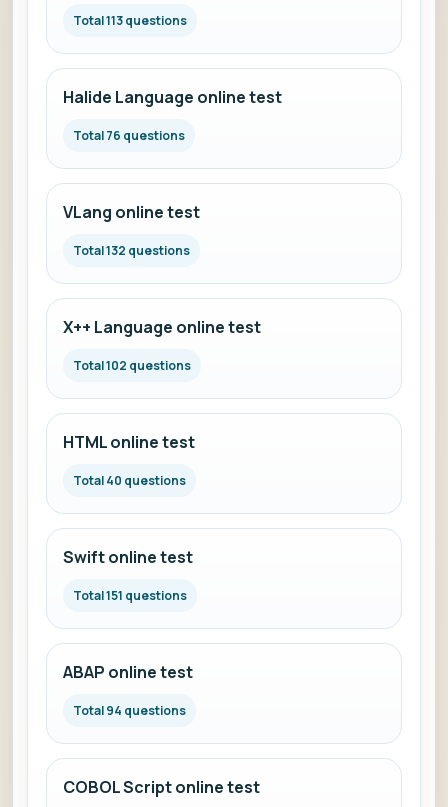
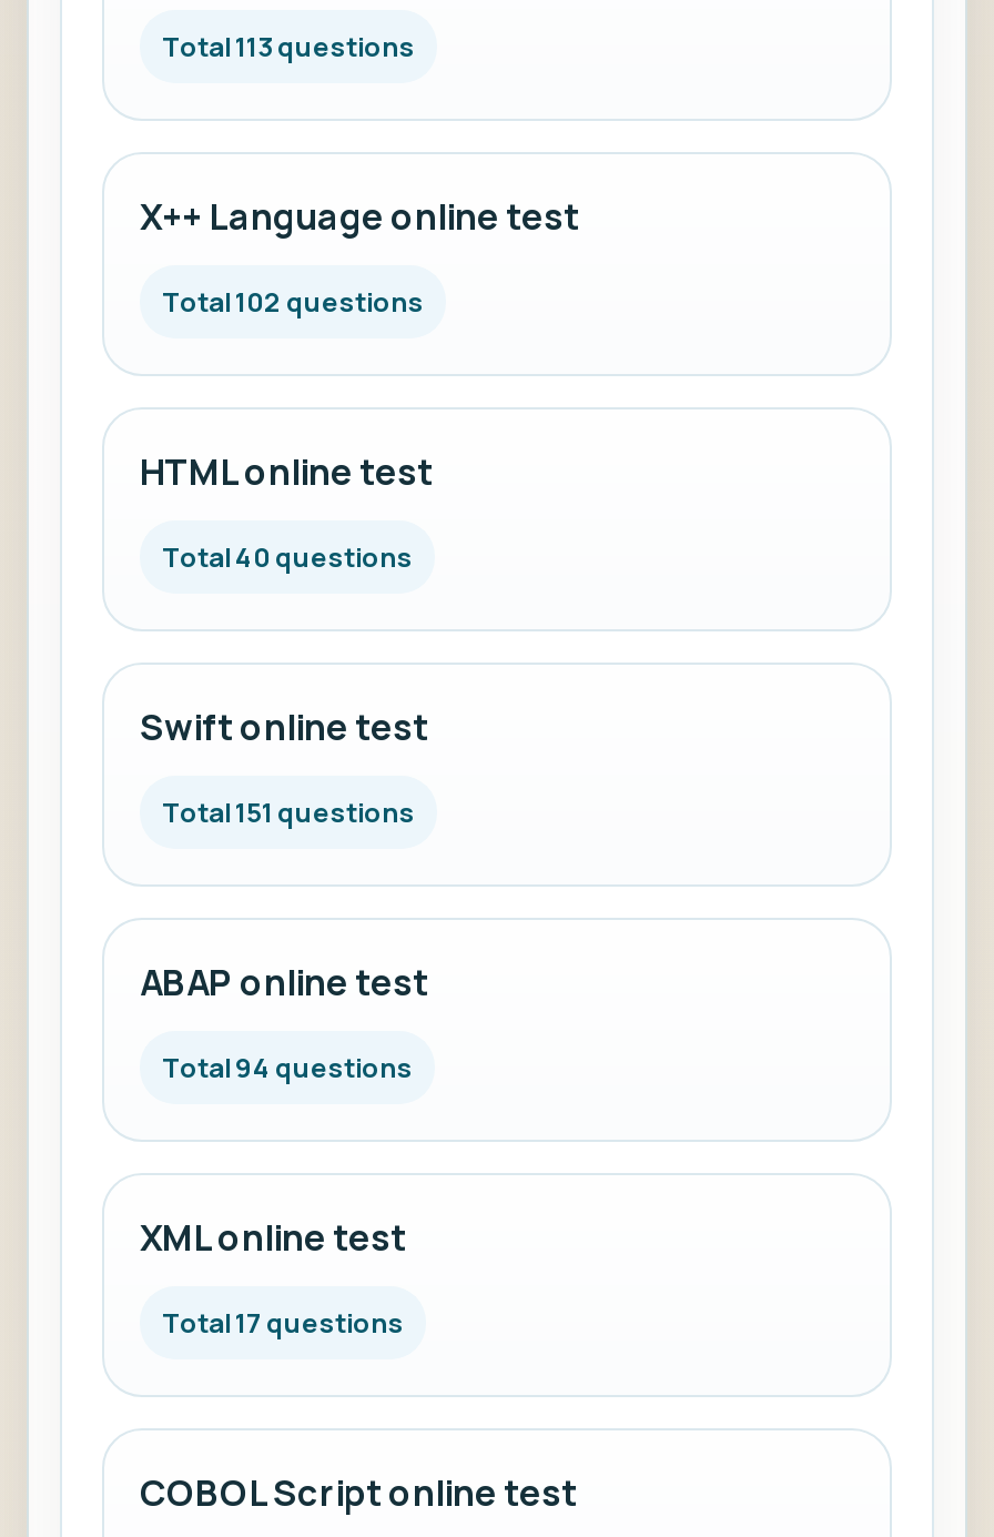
- Halide Language online test
- Total 76 questions

- VLang online test
- Total 132 questions

moved up: X++ Language online test | Total 102 questions | HTML online test | Total 40 questions | Swift online test | Total 151 questions | ABAP online test | Total 94 questions

+ XML online test
+ Total 17 questions
